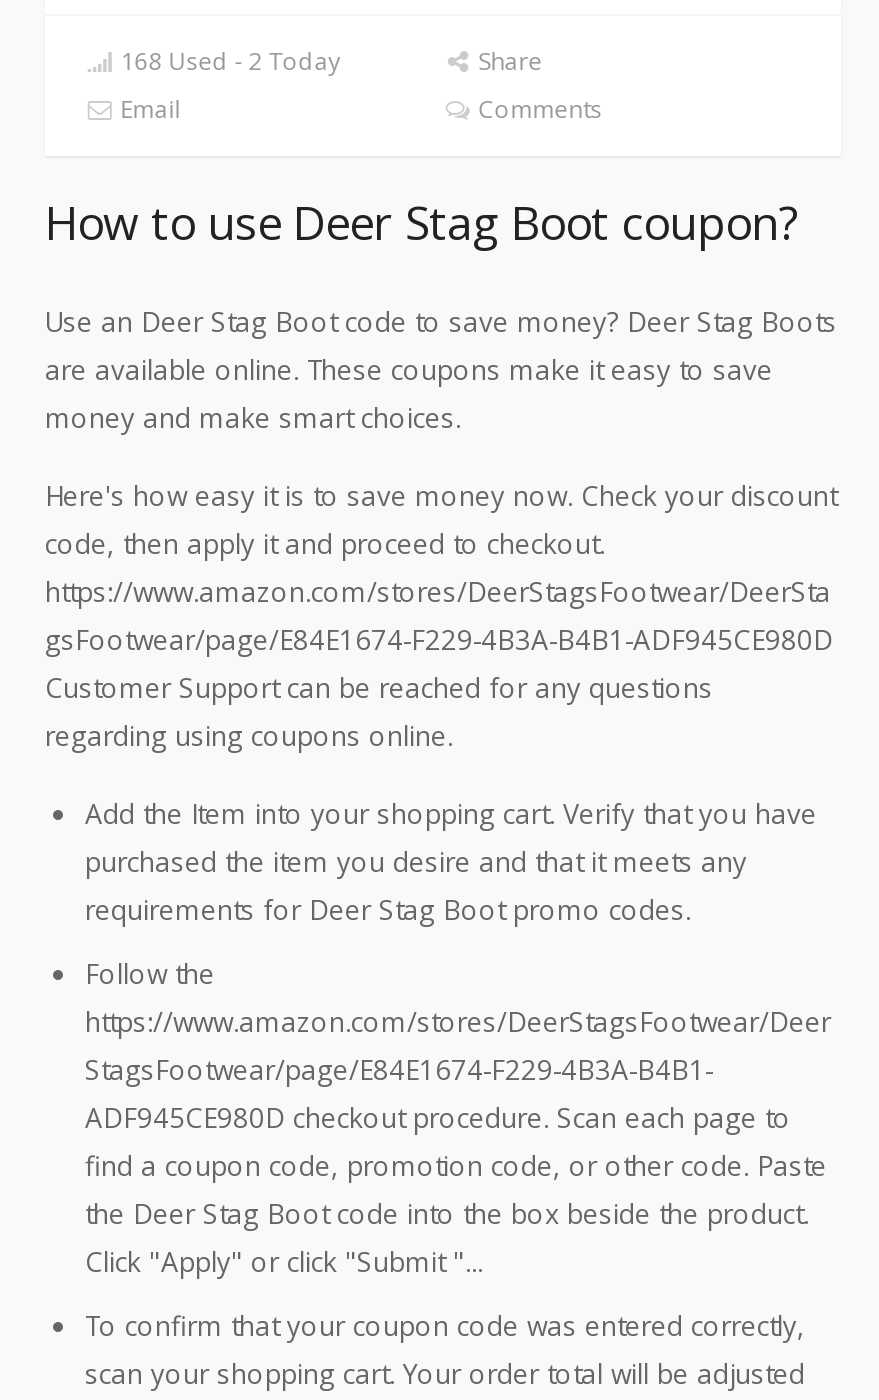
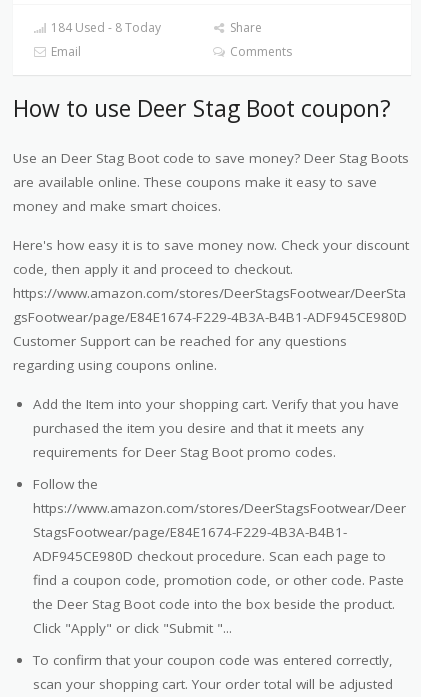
- 168 Used - 2 Today
+ 184 Used - 8 Today
